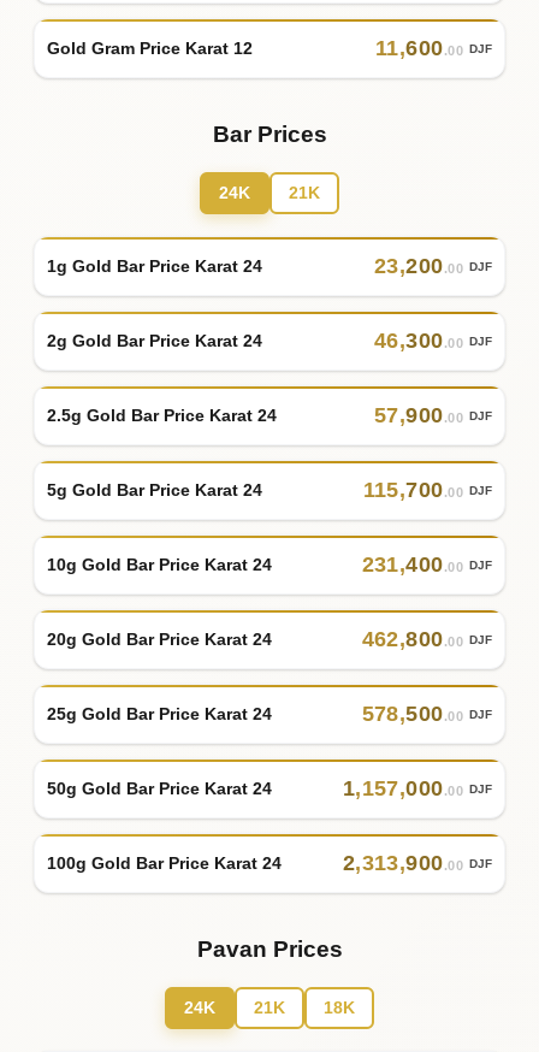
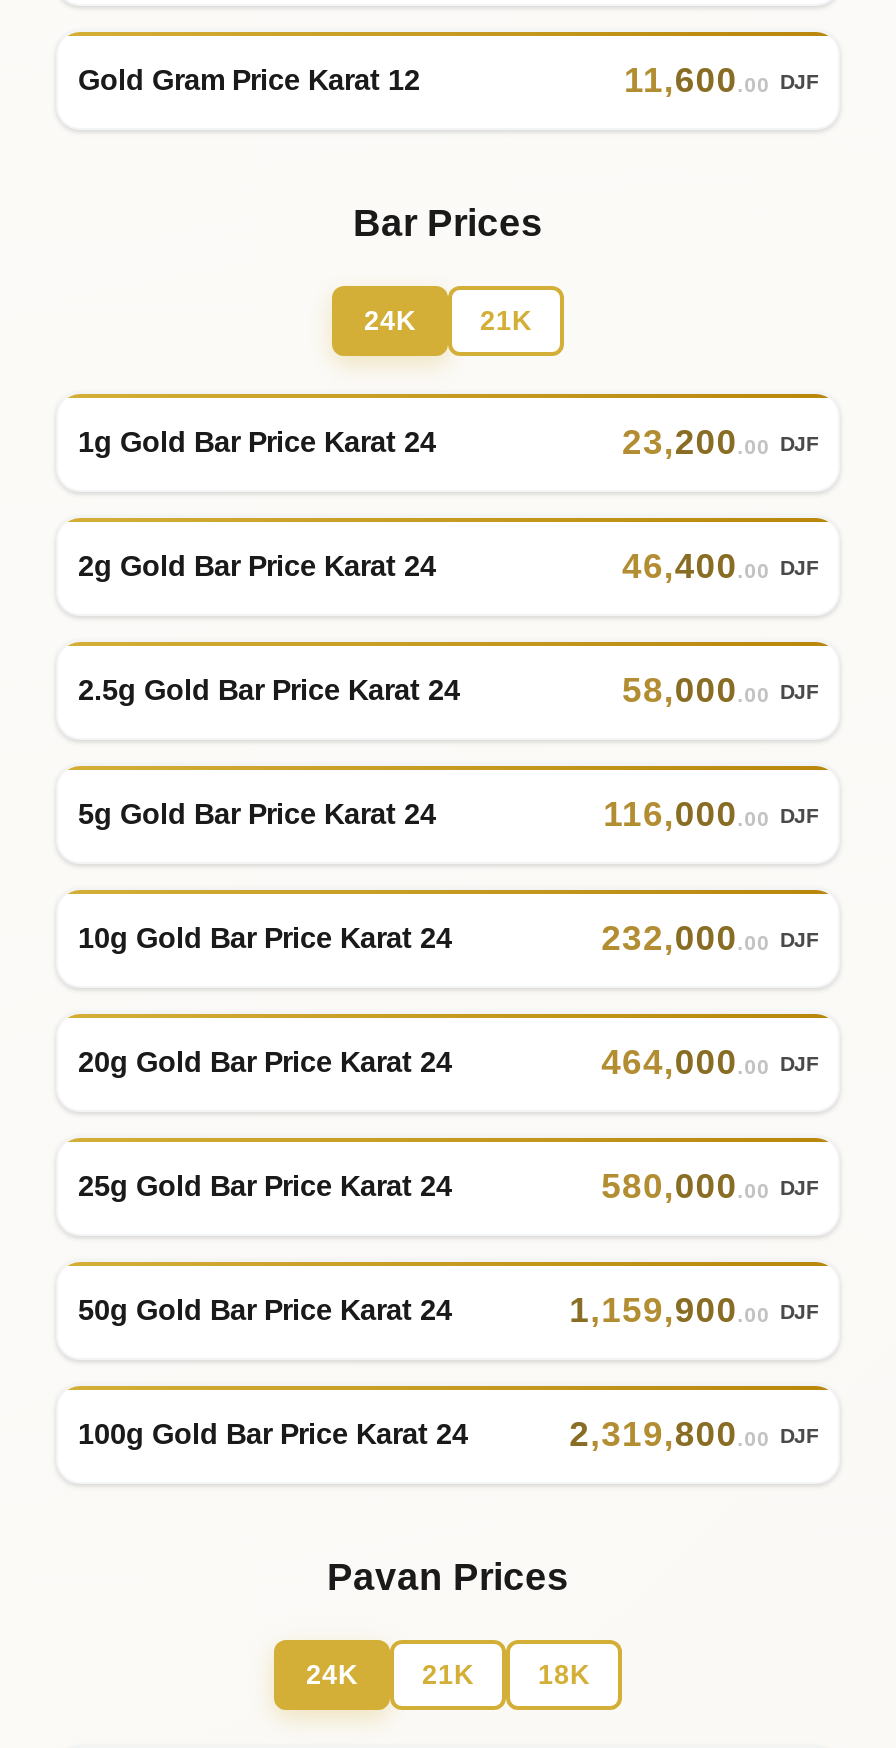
- 46,300.00 DJF
+ 46,400.00 DJF

- 57,900.00 DJF
+ 58,000.00 DJF

- 115,700.00 DJF
+ 116,000.00 DJF

- 231,400.00 DJF
+ 232,000.00 DJF

- 462,800.00 DJF
+ 464,000.00 DJF

- 578,500.00 DJF
+ 580,000.00 DJF

- 1,157,000.00 DJF
+ 1,159,900.00 DJF

- 2,313,900.00 DJF
+ 2,319,800.00 DJF
